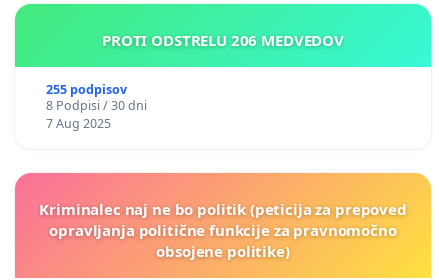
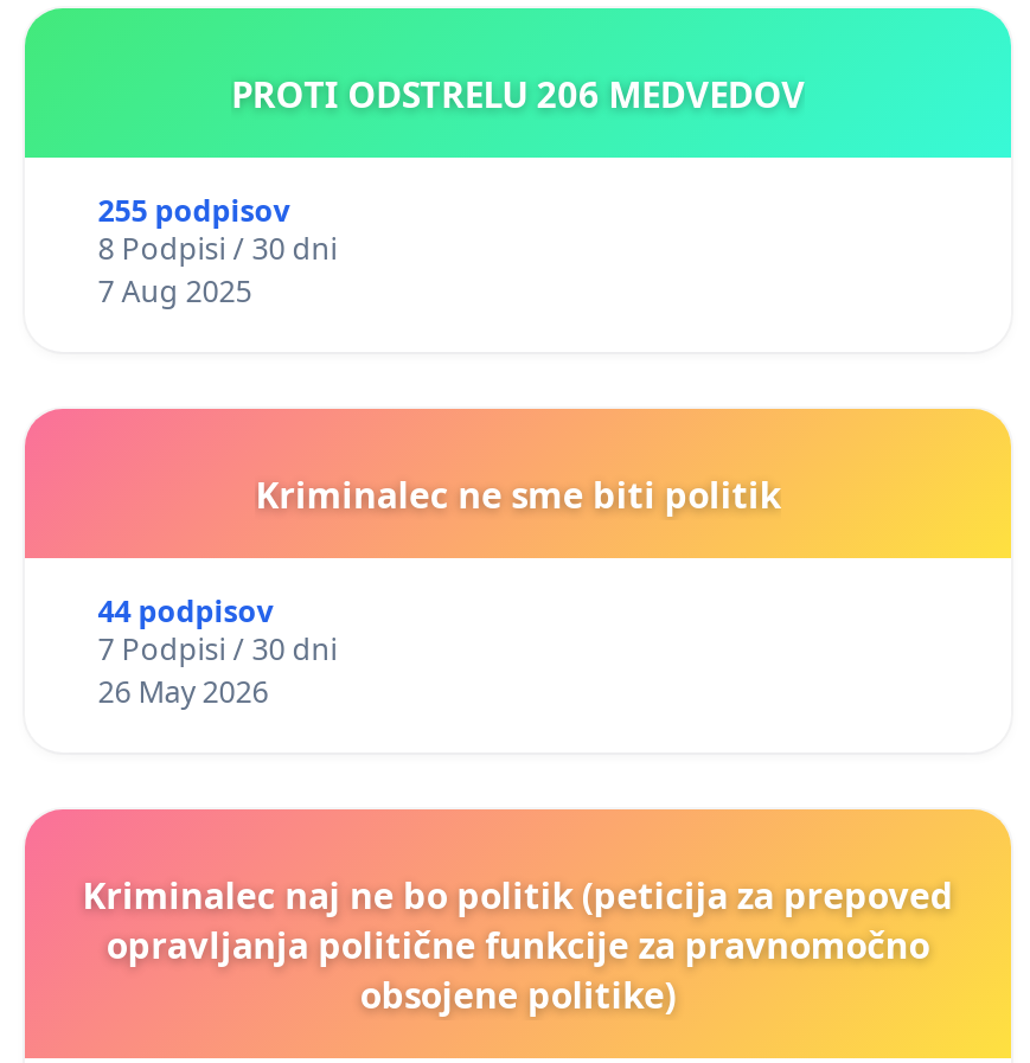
+ Kriminalec ne sme biti politik
+ 44 podpisov
+ 7 Podpisi / 30 dni
+ 26 May 2026
